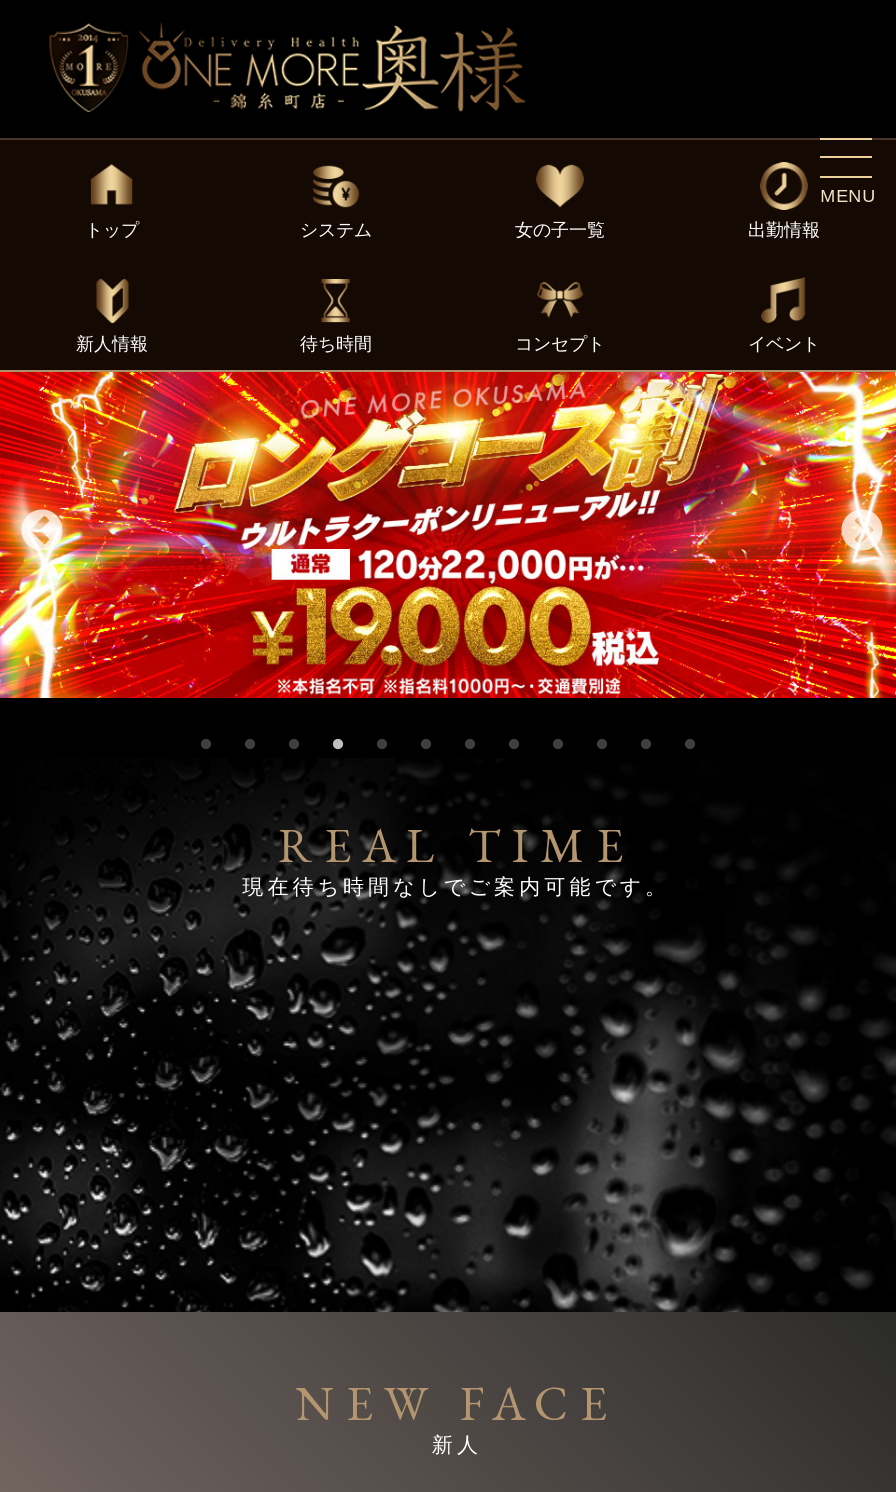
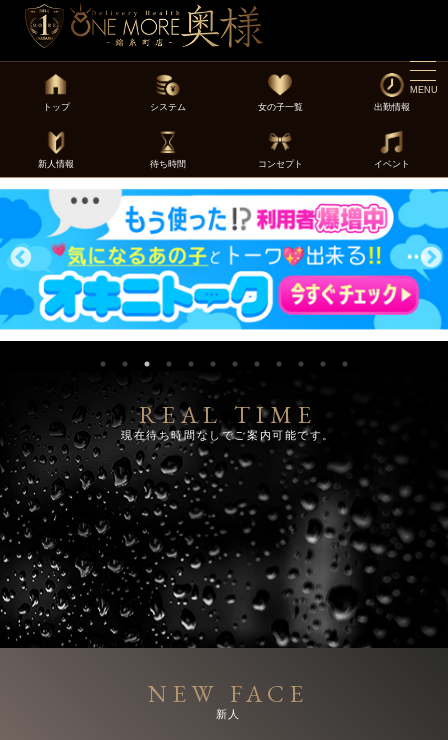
- [image]
+ [image]
